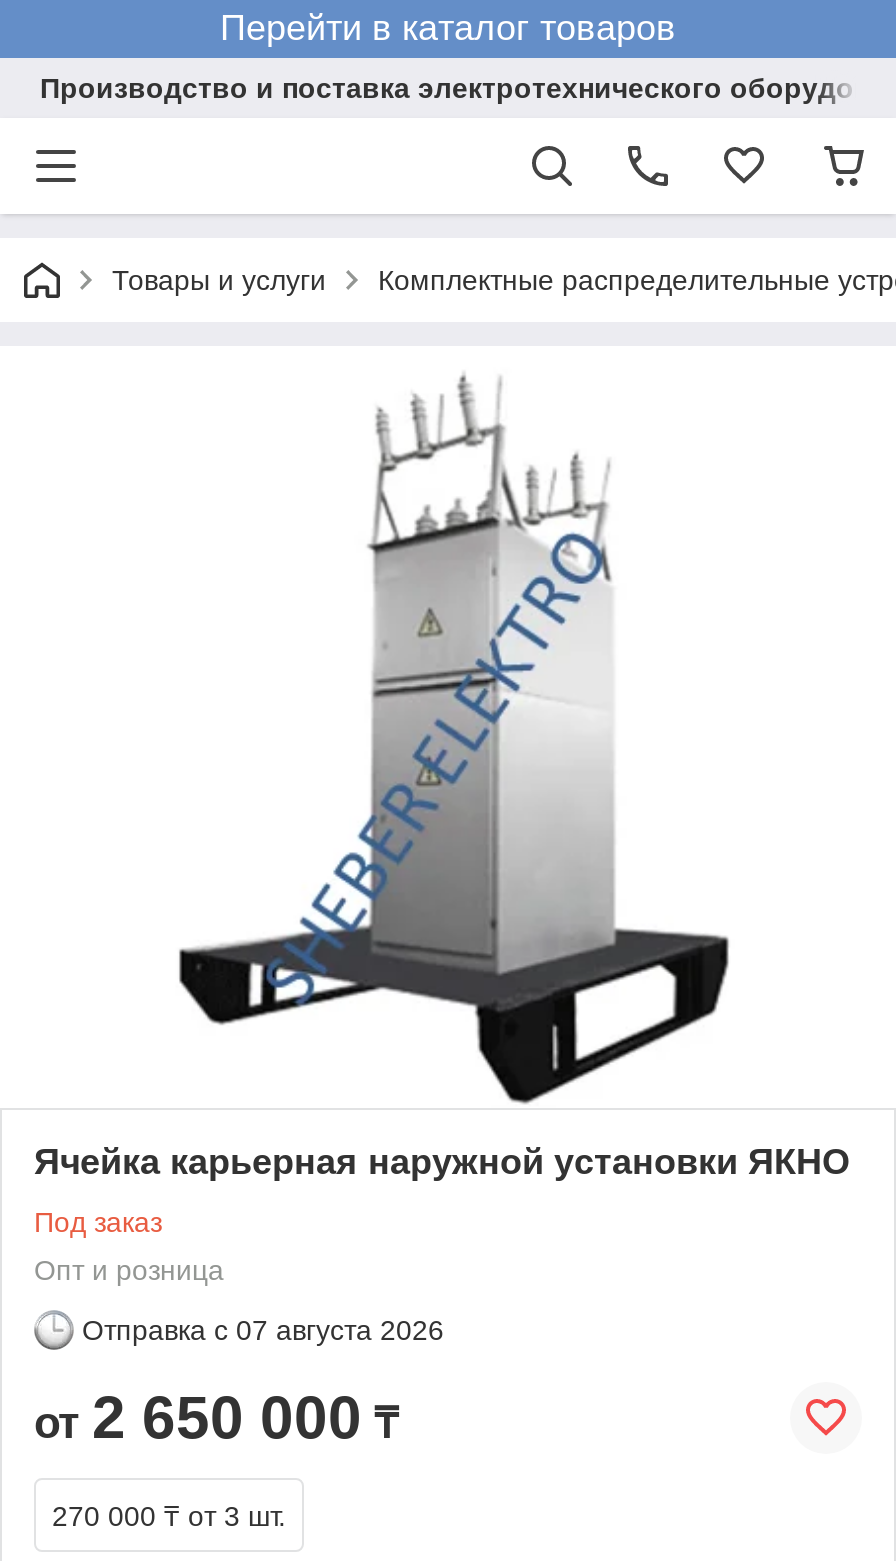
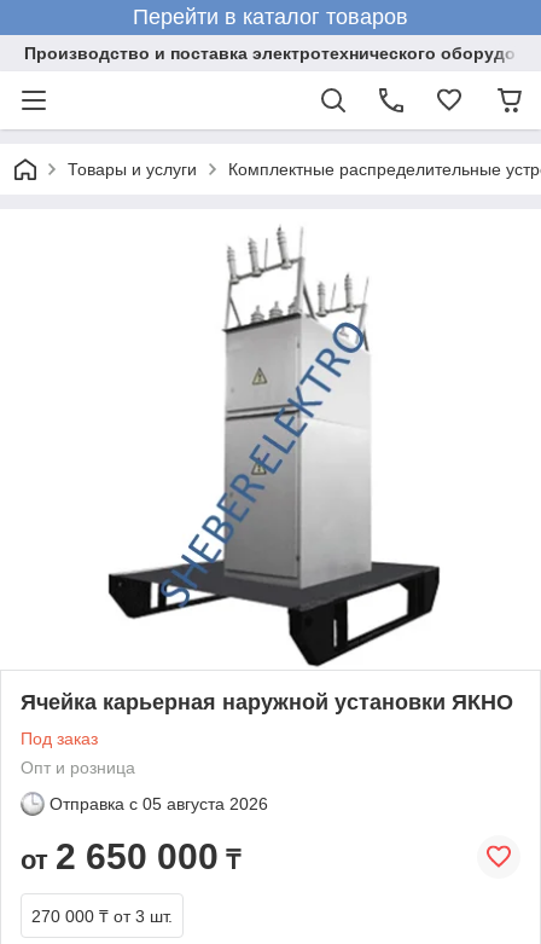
- Отправка с 07 августа 2026
+ Отправка с 05 августа 2026
